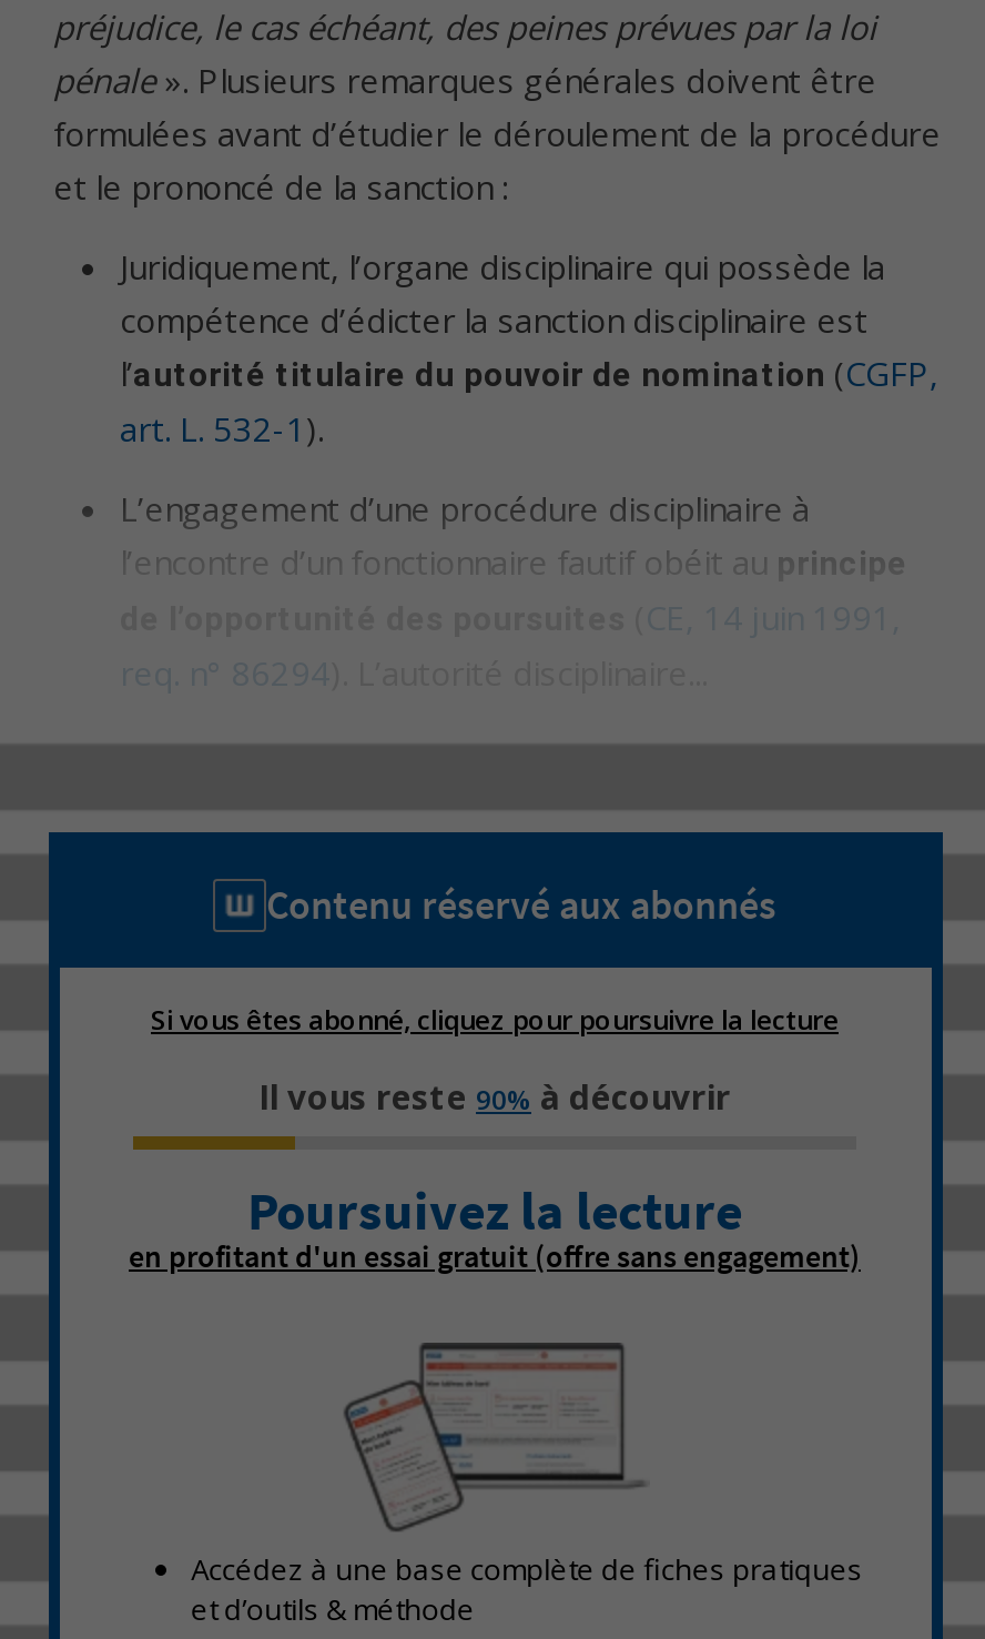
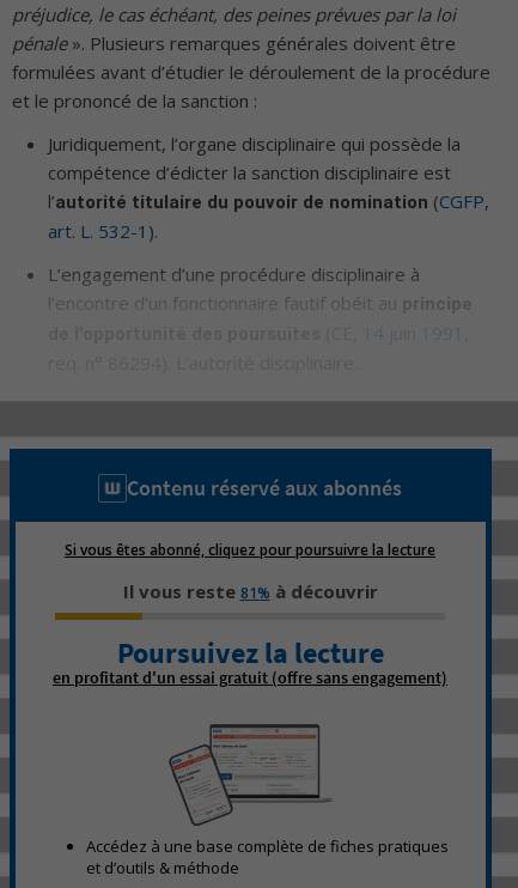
- Il vous reste 90% à découvrir
+ Il vous reste 81% à découvrir
